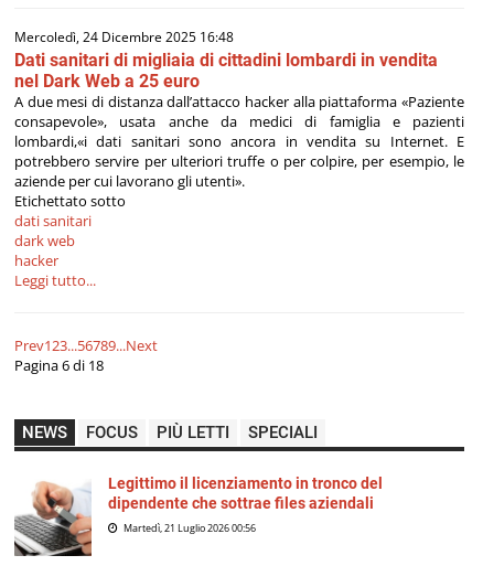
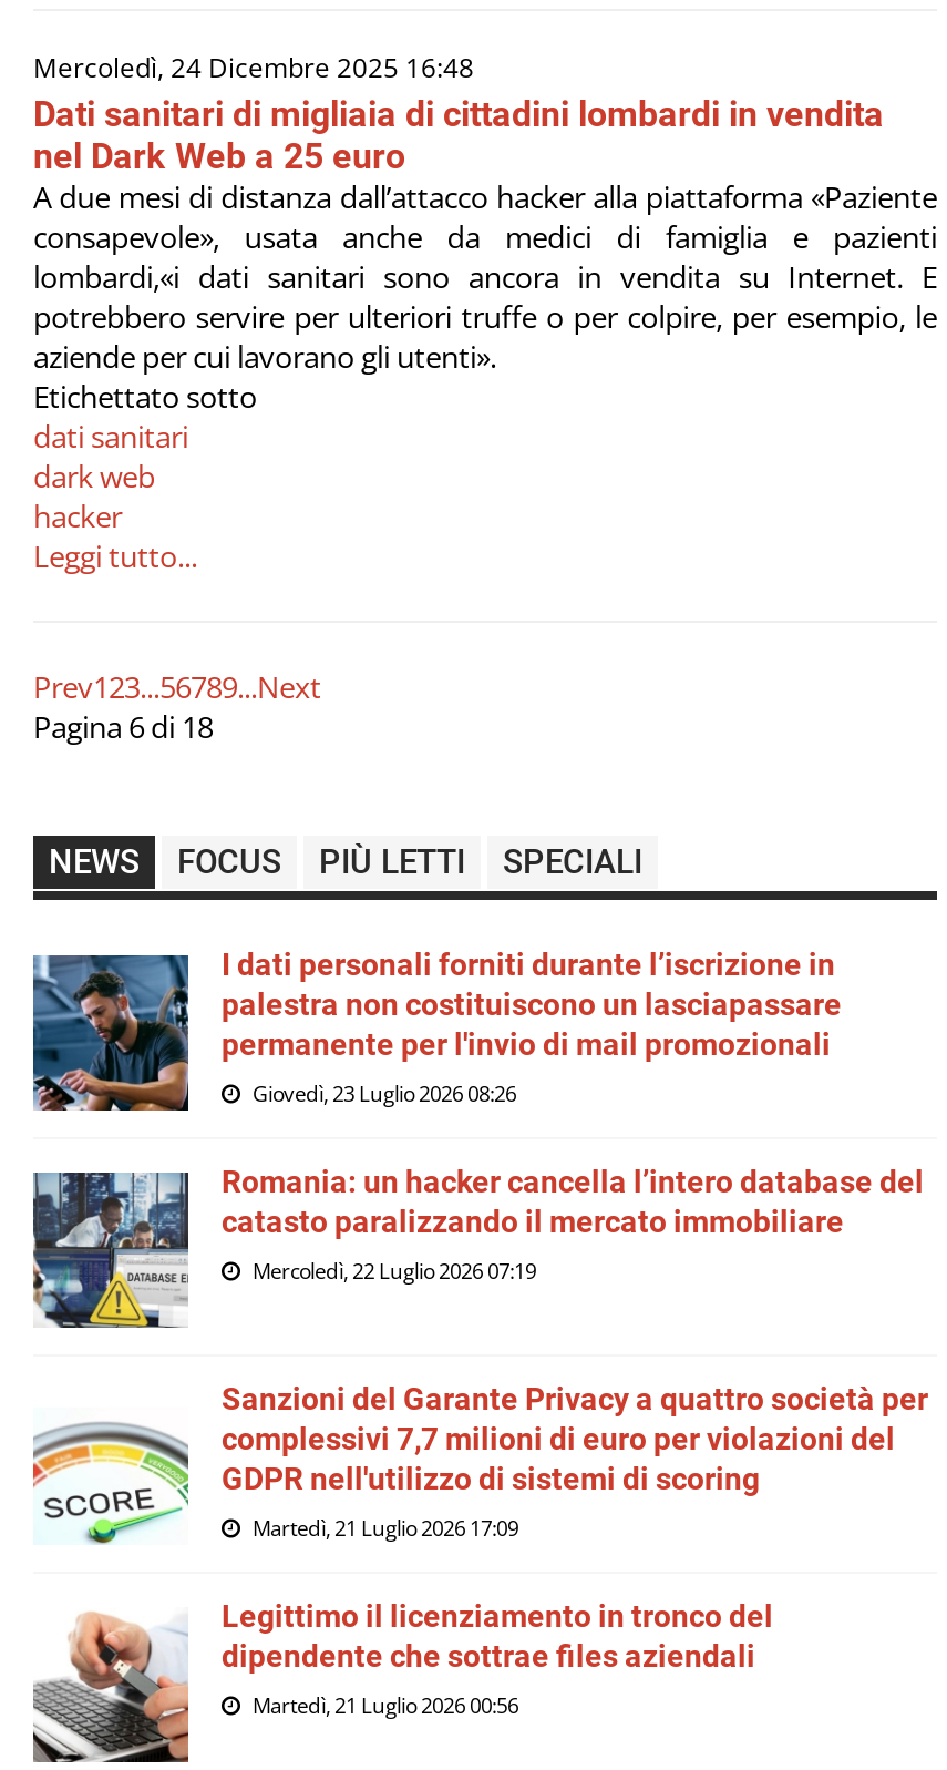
+ [image]
+ I dati personali forniti durante l’iscrizione in
+ palestra non costituiscono un lasciapassare
+ permanente per l'invio di mail promozionali
+ Giovedì, 23 Luglio 2026 08:26
+ Romania: un hacker cancella l’intero database del
+ catasto paralizzando il mercato immobiliare
+ Mercoledì, 22 Luglio 2026 07:19

+ [image]
+ Sanzioni del Garante Privacy a quattro società per
+ complessivi 7,7 milioni di euro per violazioni del
+ GDPR nell'utilizzo di sistemi di scoring
+ Martedì, 21 Luglio 2026 17:09

+ [image]
